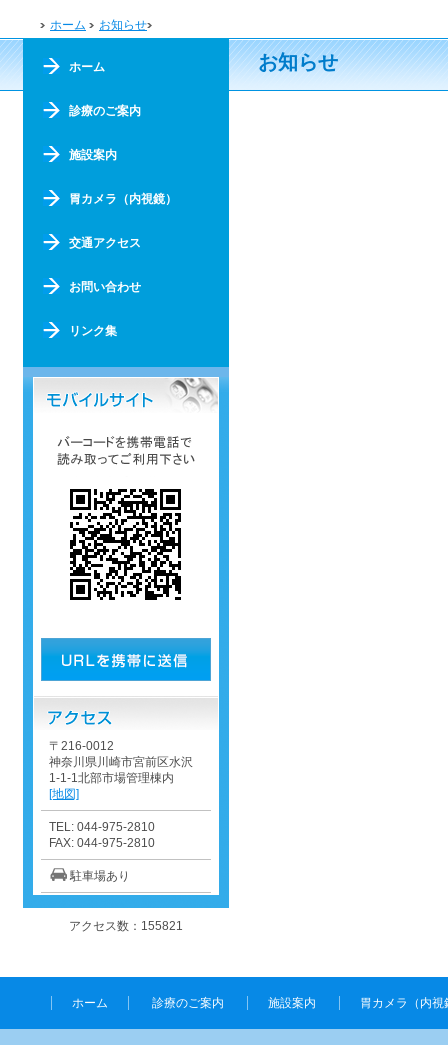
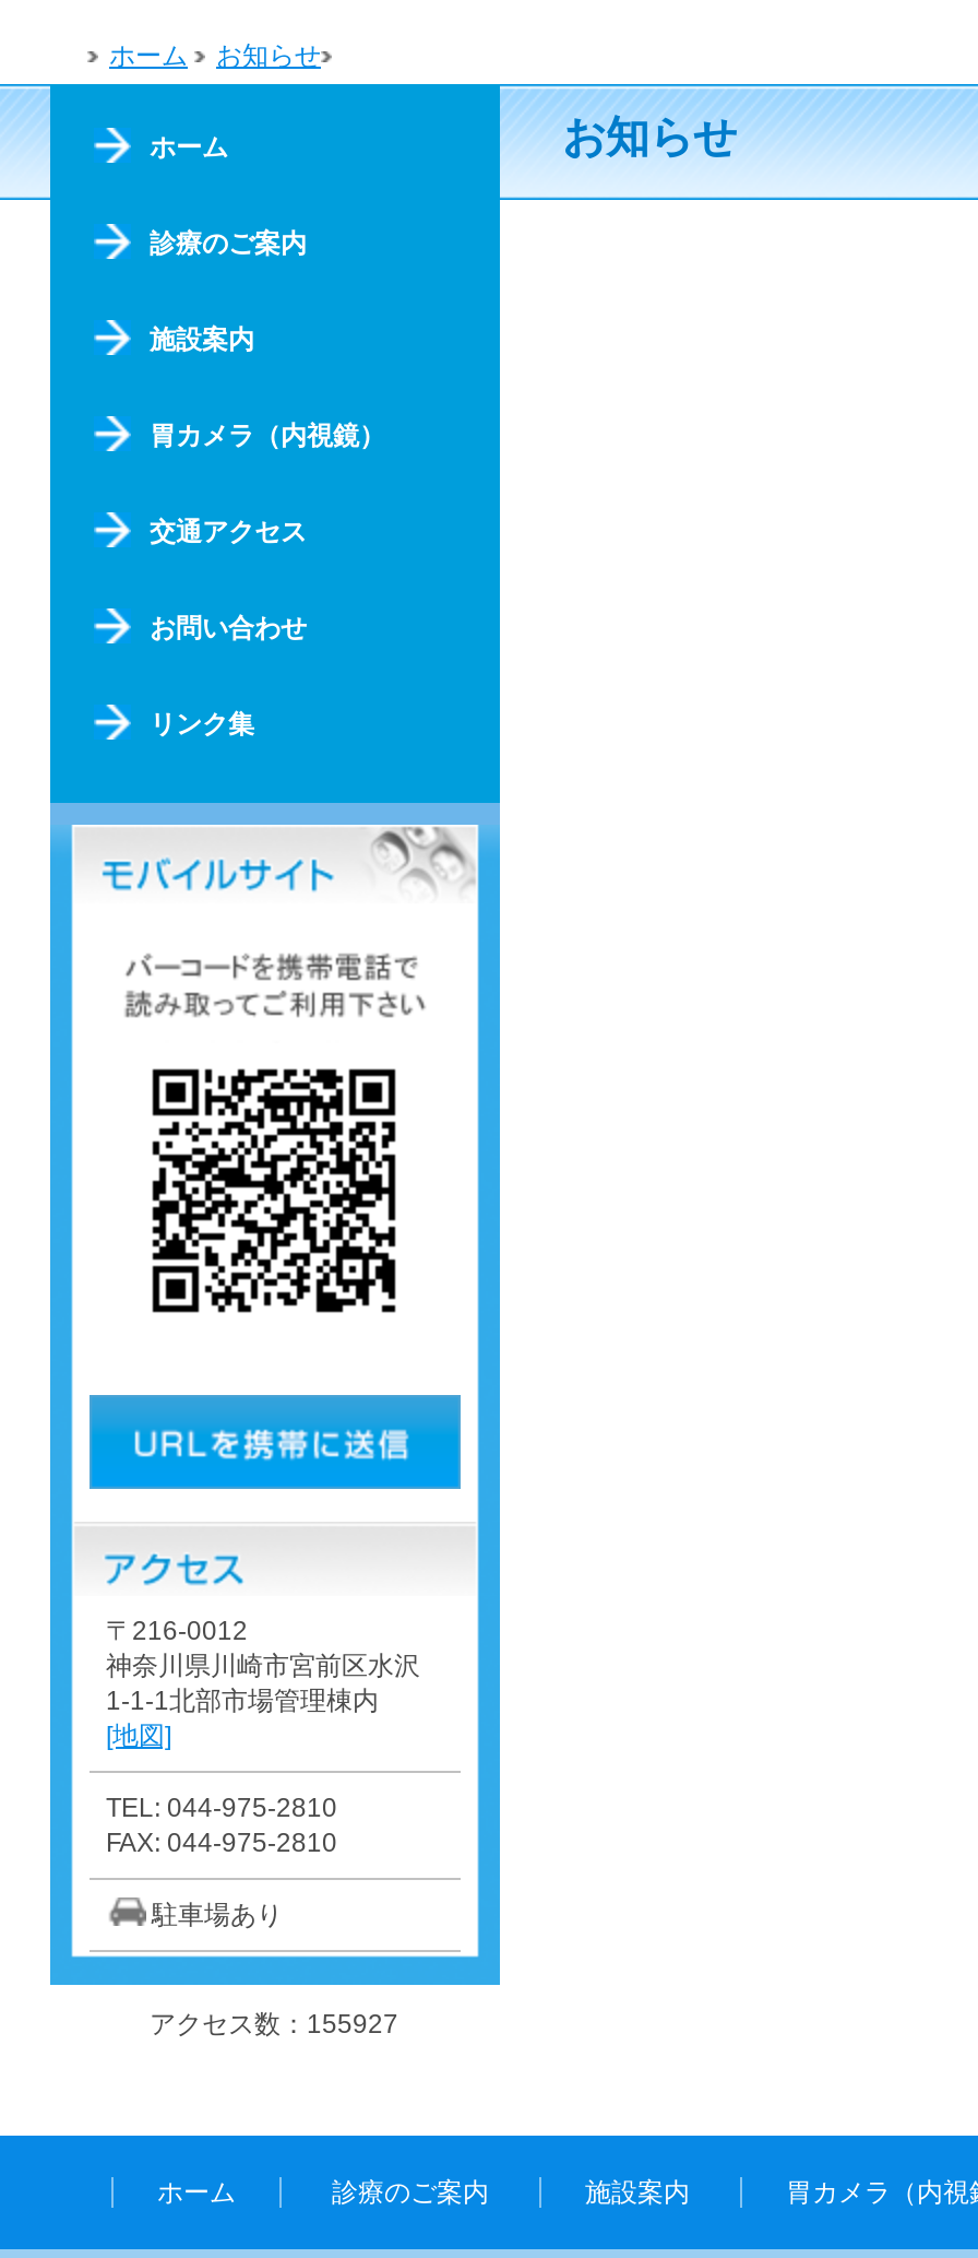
- アクセス数：155821
+ アクセス数：155927
